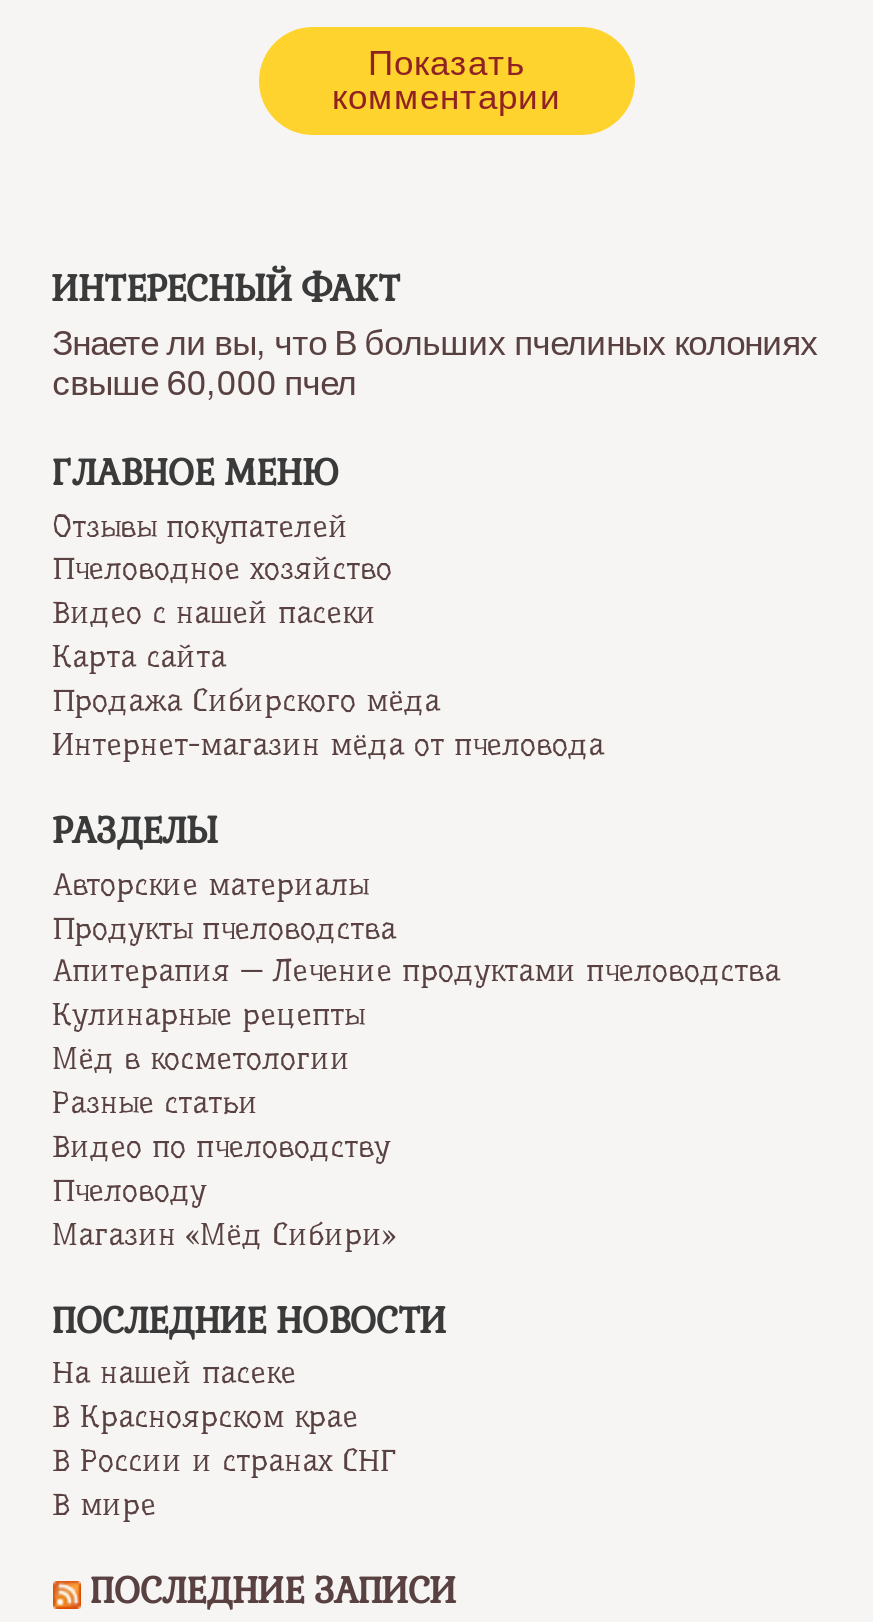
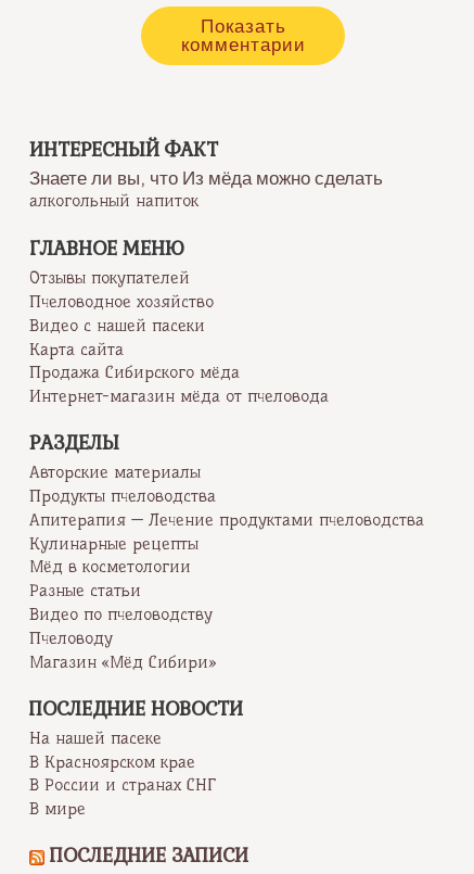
- Знаете ли вы, что В больших пчелиных колониях
- свыше 60,000 пчел
+ Знаете ли вы, что Из мёда можно сделать
+ алкогольный напиток
